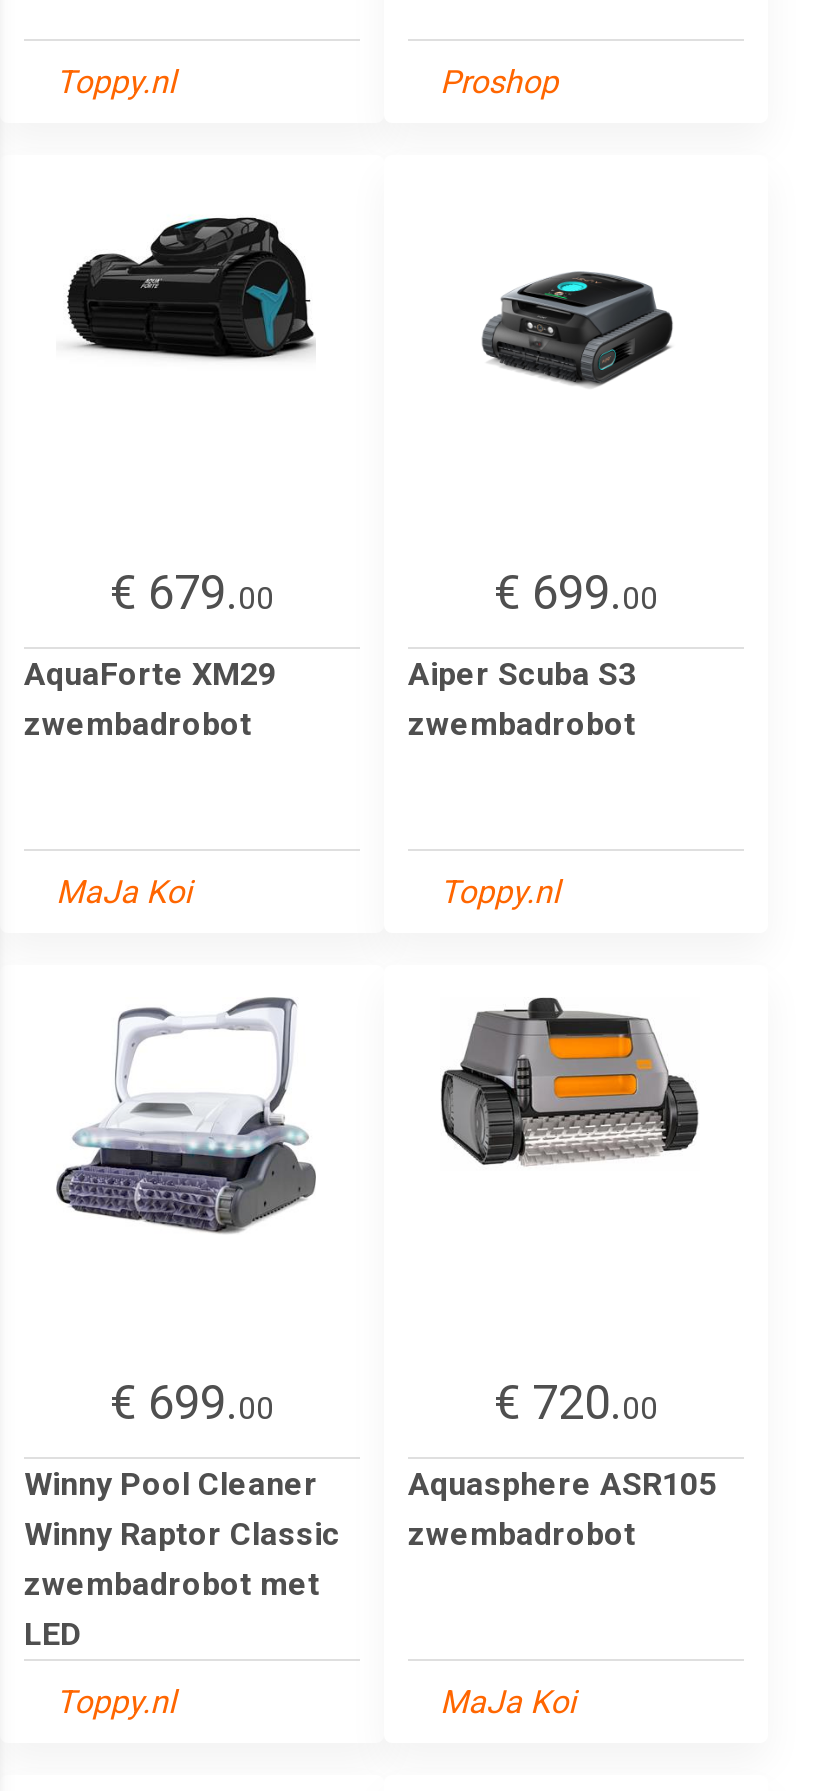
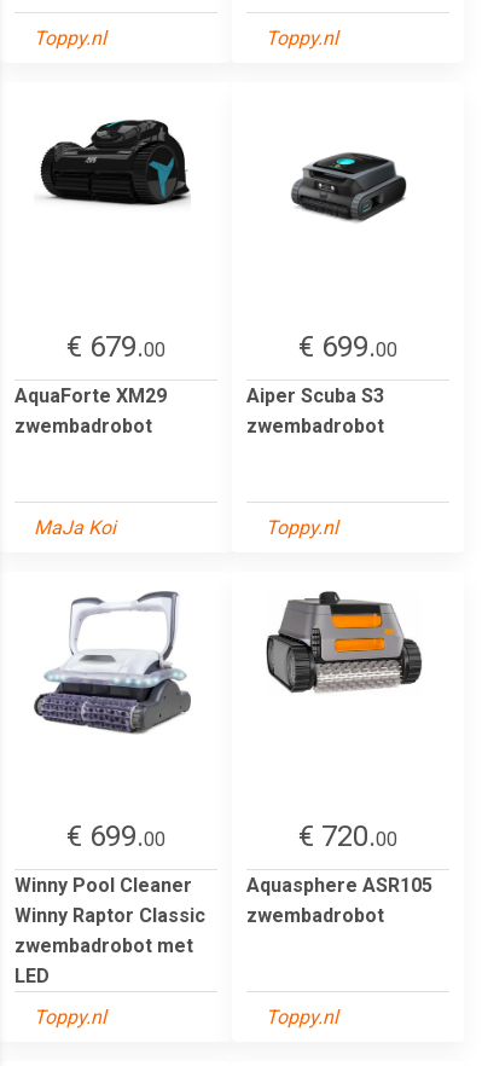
- Proshop
+ Toppy.nl

- MaJa Koi
+ Toppy.nl
